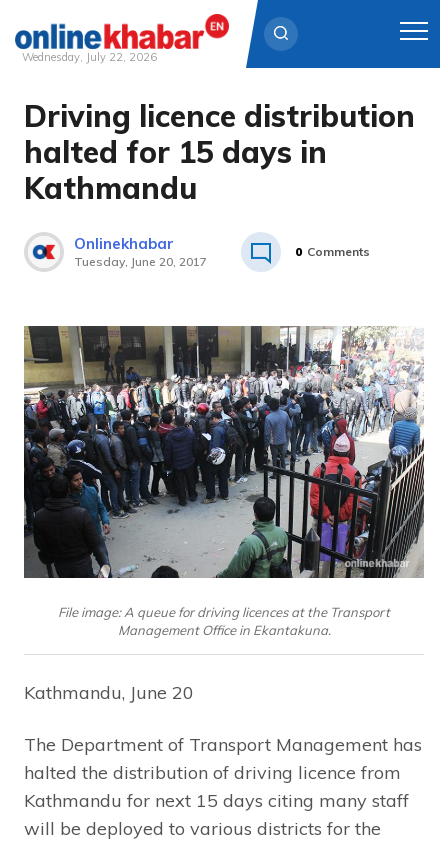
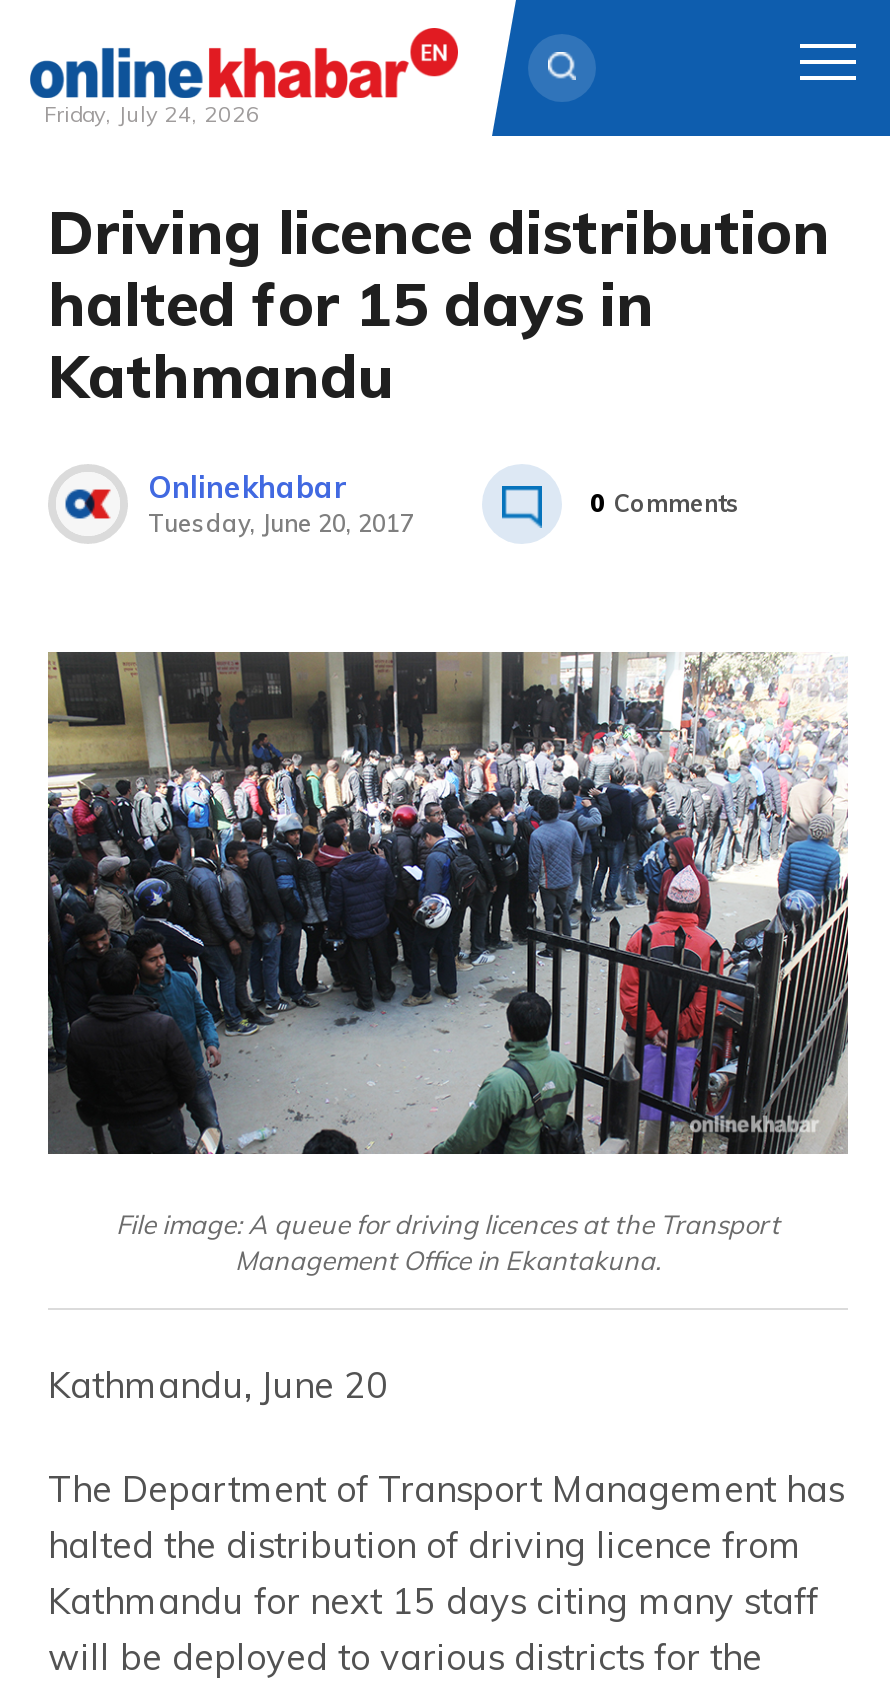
- Wednesday, July 22, 2026
+ Friday, July 24, 2026
